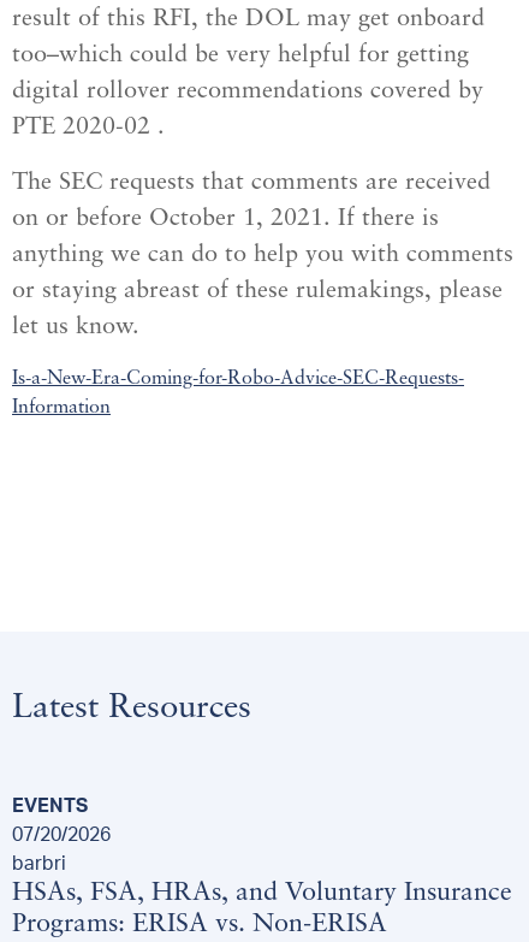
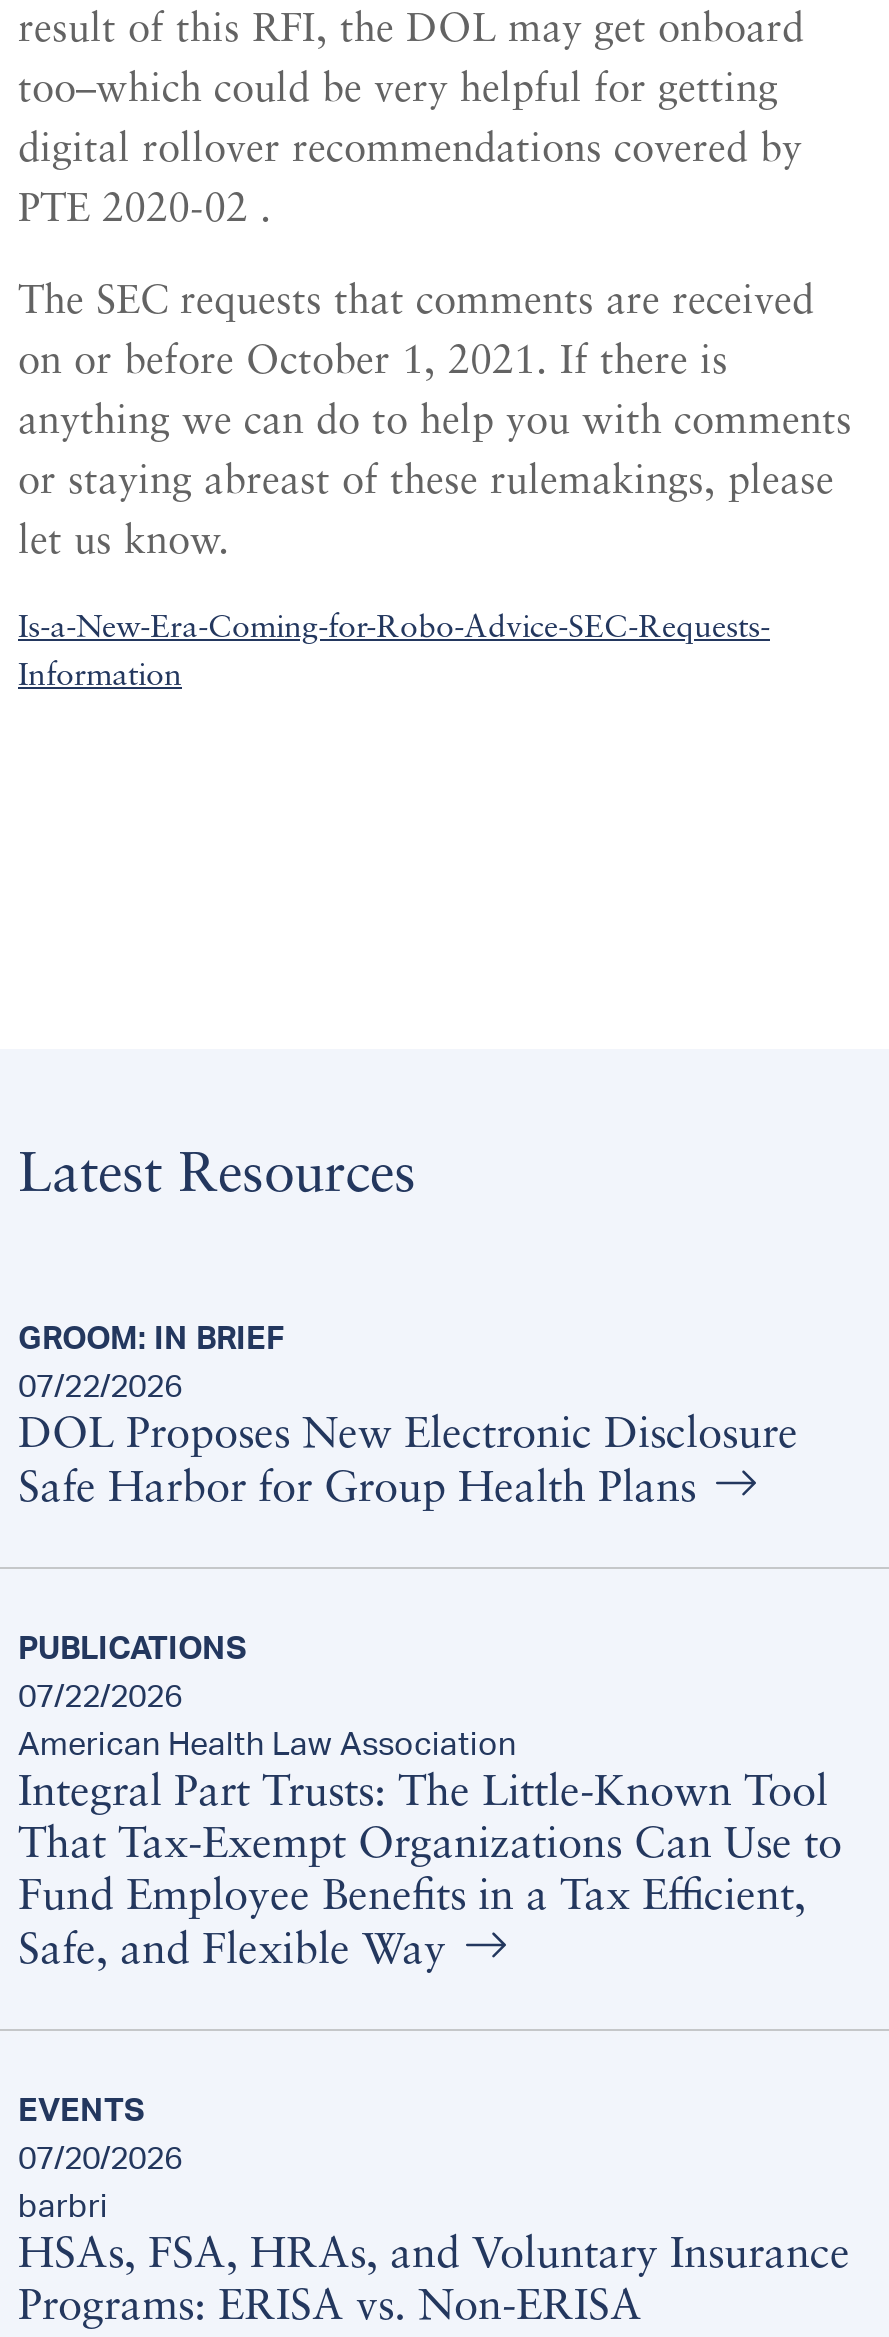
+ GROOM: IN BRIEF
+ 07/22/2026
+ DOL Proposes New Electronic Disclosure
+ Safe Harbor for Group Health Plans

+ PUBLICATIONS
+ 07/22/2026
+ American Health Law Association
+ Integral Part Trusts: The Little-Known Tool
+ That Tax-Exempt Organizations Can Use to
+ Fund Employee Benefits in a Tax Efficient,
+ Safe, and Flexible Way
